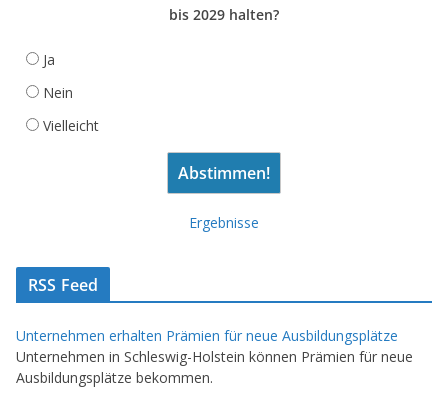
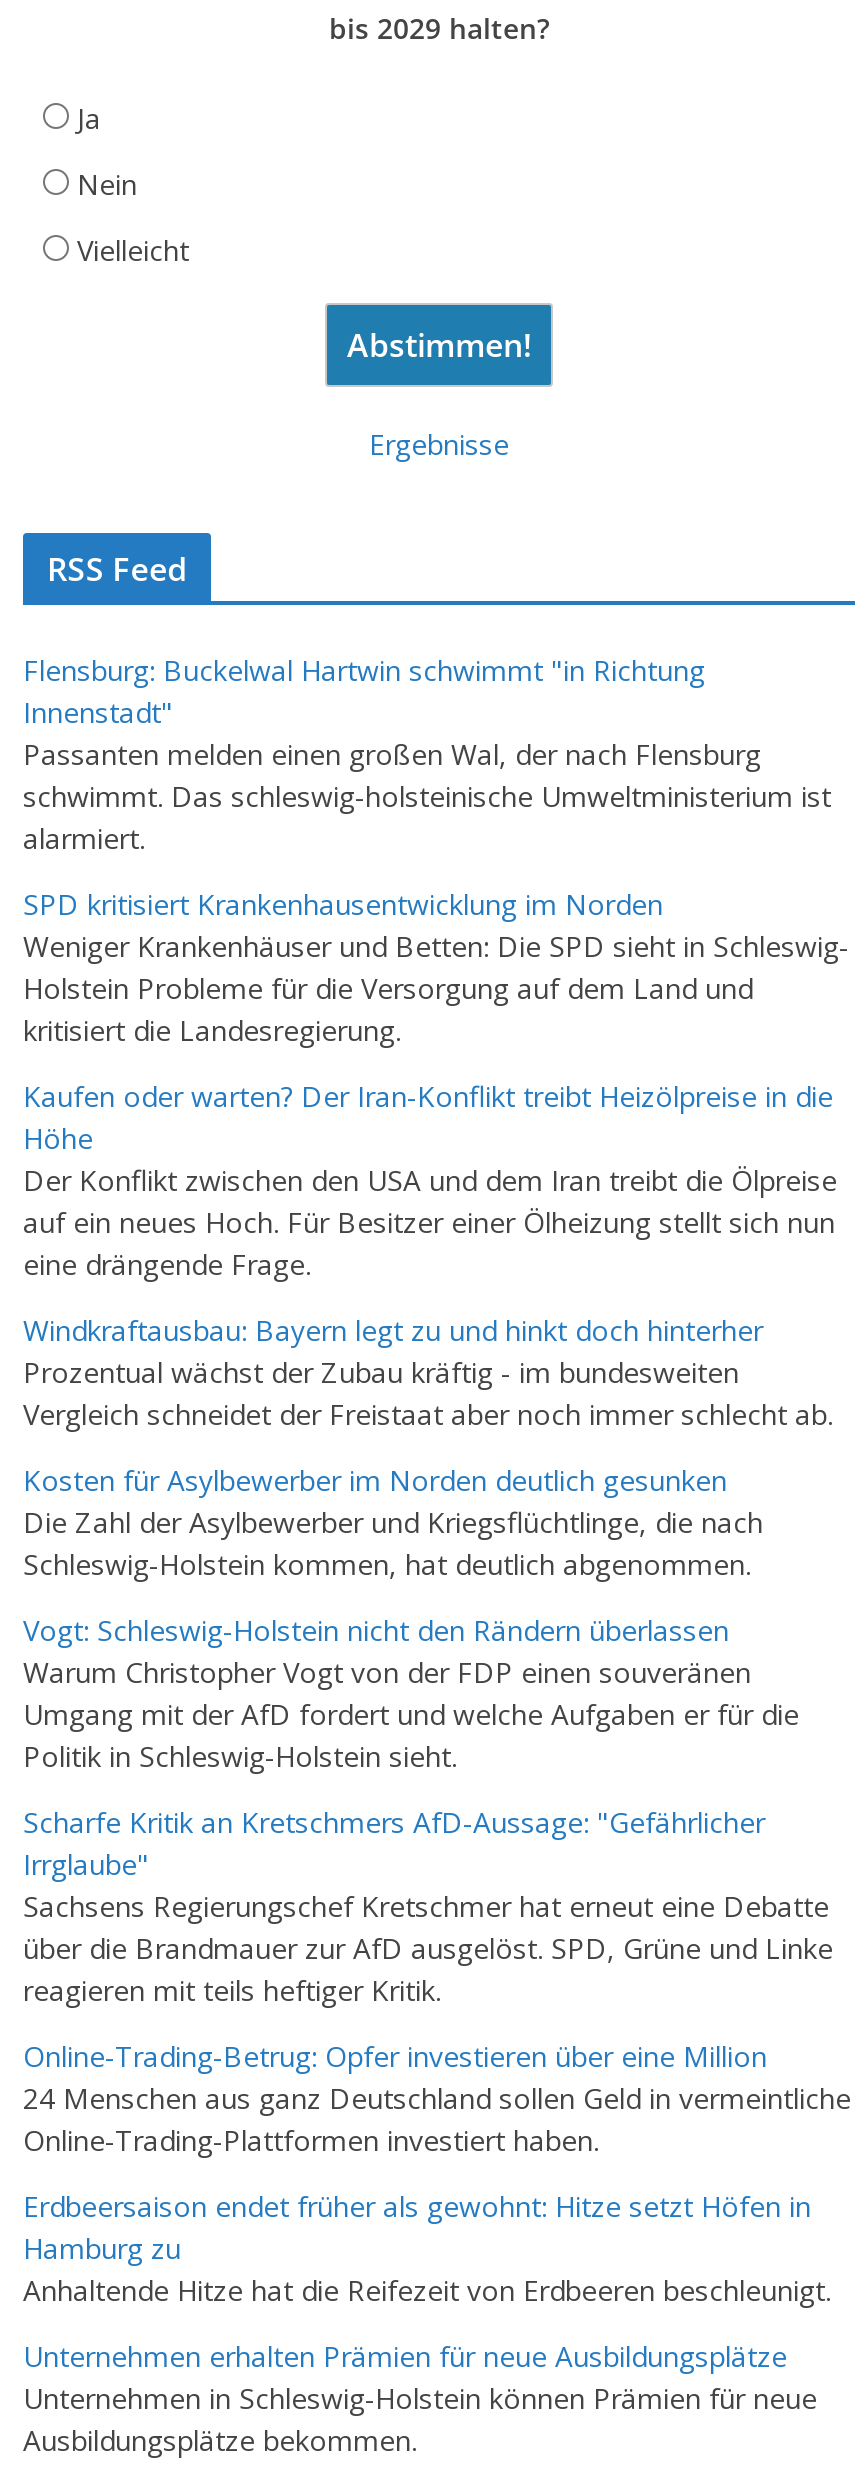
+ Flensburg: Buckelwal Hartwin schwimmt "in Richtung
+ Innenstadt"
+ Passanten melden einen großen Wal, der nach Flensburg
+ schwimmt. Das schleswig-holsteinische Umweltministerium ist
+ alarmiert.
+ SPD kritisiert Krankenhausentwicklung im Norden
+ Weniger Krankenhäuser und Betten: Die SPD sieht in Schleswig-
+ Holstein Probleme für die Versorgung auf dem Land und
+ kritisiert die Landesregierung.
+ Kaufen oder warten? Der Iran-Konflikt treibt Heizölpreise in die
+ Höhe
+ Der Konflikt zwischen den USA und dem Iran treibt die Ölpreise
+ auf ein neues Hoch. Für Besitzer einer Ölheizung stellt sich nun
+ eine drängende Frage.
+ Windkraftausbau: Bayern legt zu und hinkt doch hinterher
+ Prozentual wächst der Zubau kräftig - im bundesweiten
+ Vergleich schneidet der Freistaat aber noch immer schlecht ab.
+ Kosten für Asylbewerber im Norden deutlich gesunken
+ Die Zahl der Asylbewerber und Kriegsflüchtlinge, die nach
+ Schleswig-Holstein kommen, hat deutlich abgenommen.
+ Vogt: Schleswig-Holstein nicht den Rändern überlassen
+ Warum Christopher Vogt von der FDP einen souveränen
+ Umgang mit der AfD fordert und welche Aufgaben er für die
+ Politik in Schleswig-Holstein sieht.
+ Scharfe Kritik an Kretschmers AfD-Aussage: "Gefährlicher
+ Irrglaube"
+ Sachsens Regierungschef Kretschmer hat erneut eine Debatte
+ über die Brandmauer zur AfD ausgelöst. SPD, Grüne und Linke
+ reagieren mit teils heftiger Kritik.
+ Online-Trading-Betrug: Opfer investieren über eine Million
+ 24 Menschen aus ganz Deutschland sollen Geld in vermeintliche
+ Online-Trading-Plattformen investiert haben.
+ Erdbeersaison endet früher als gewohnt: Hitze setzt Höfen in
+ Hamburg zu
+ Anhaltende Hitze hat die Reifezeit von Erdbeeren beschleunigt.
